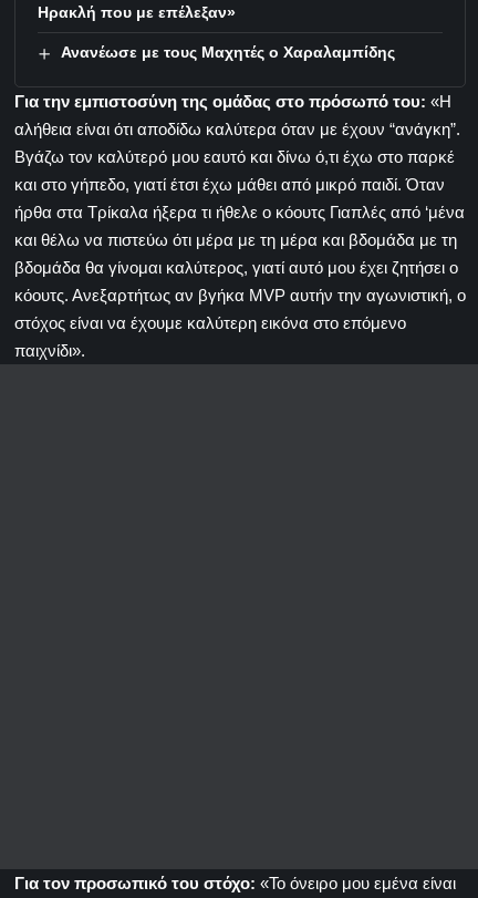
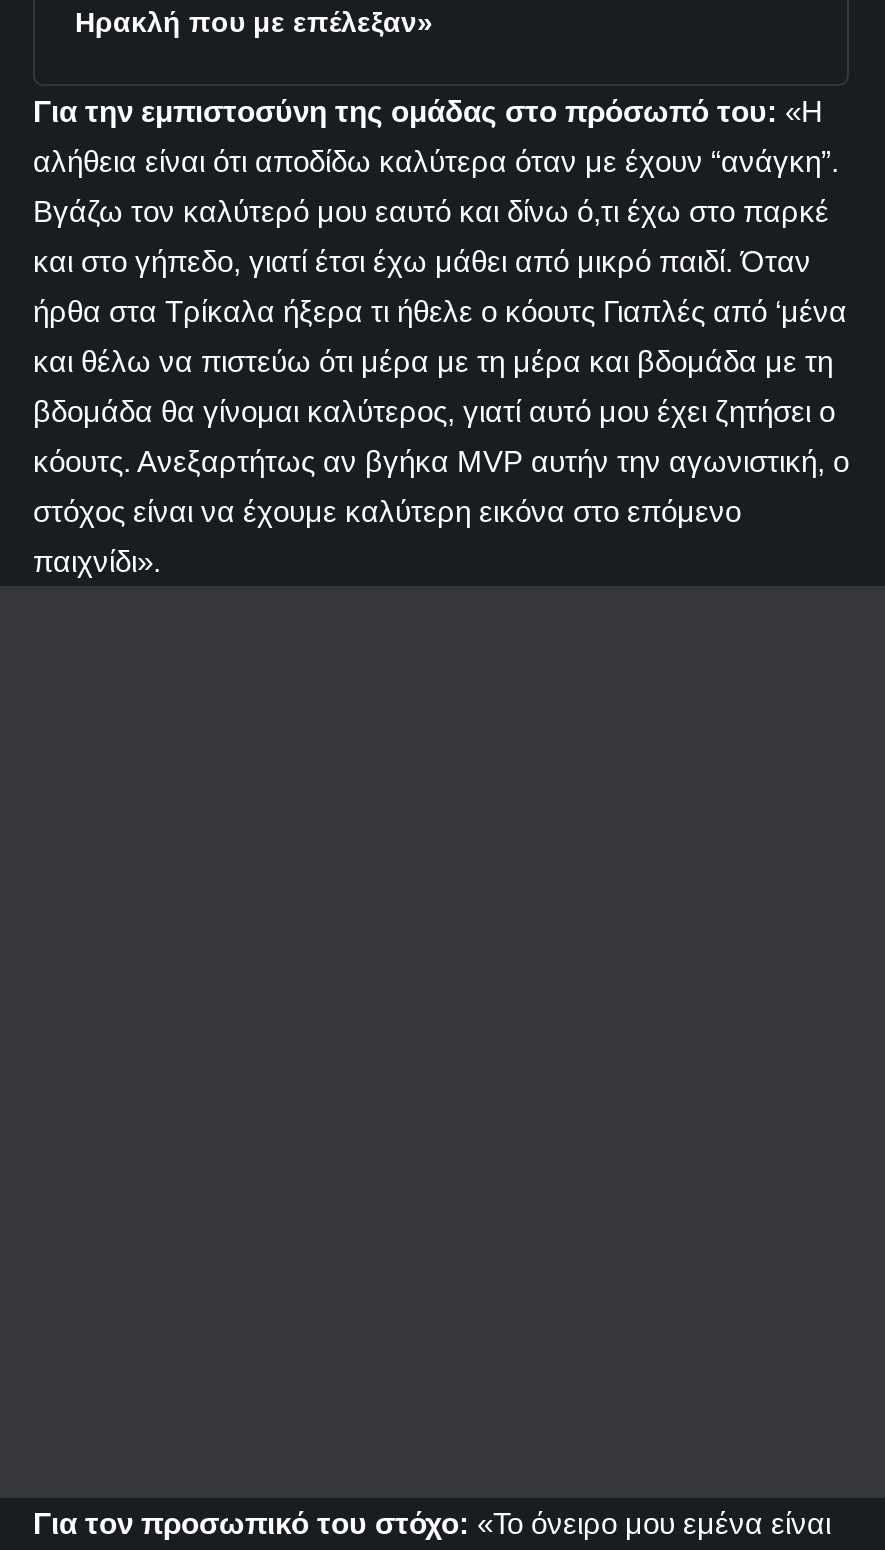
- Ανανέωσε με τους Μαχητές ο Χαραλαμπίδης
